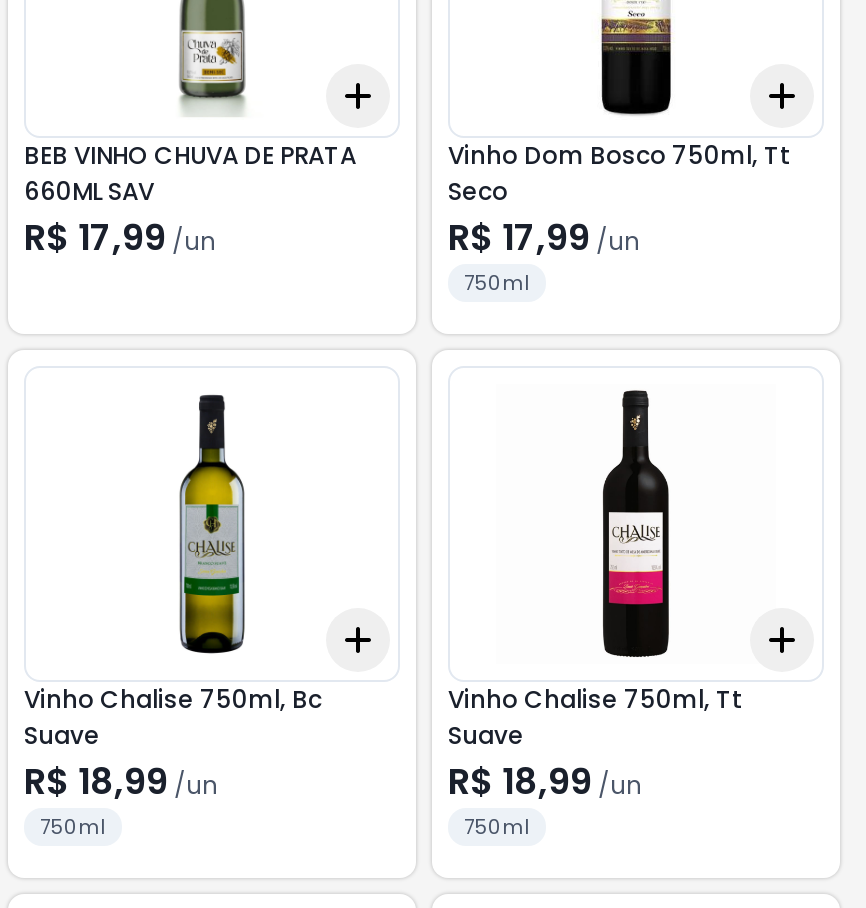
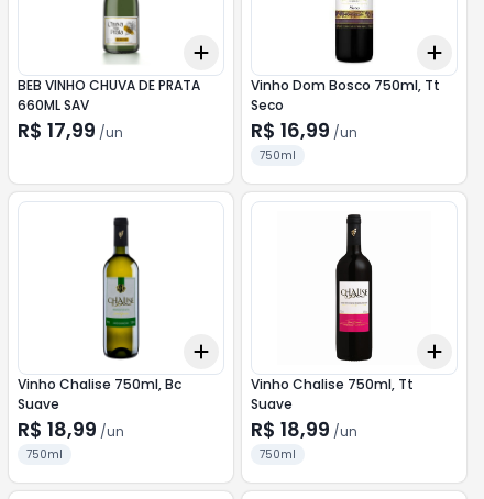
- R$ 17,99 / un
+ R$ 16,99 / un
